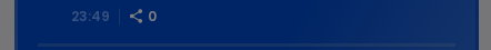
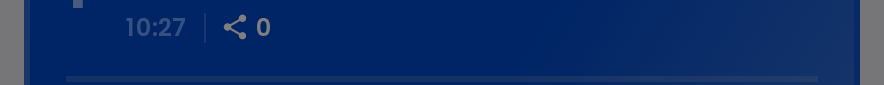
- 23:49 0
+ 10:27 0
